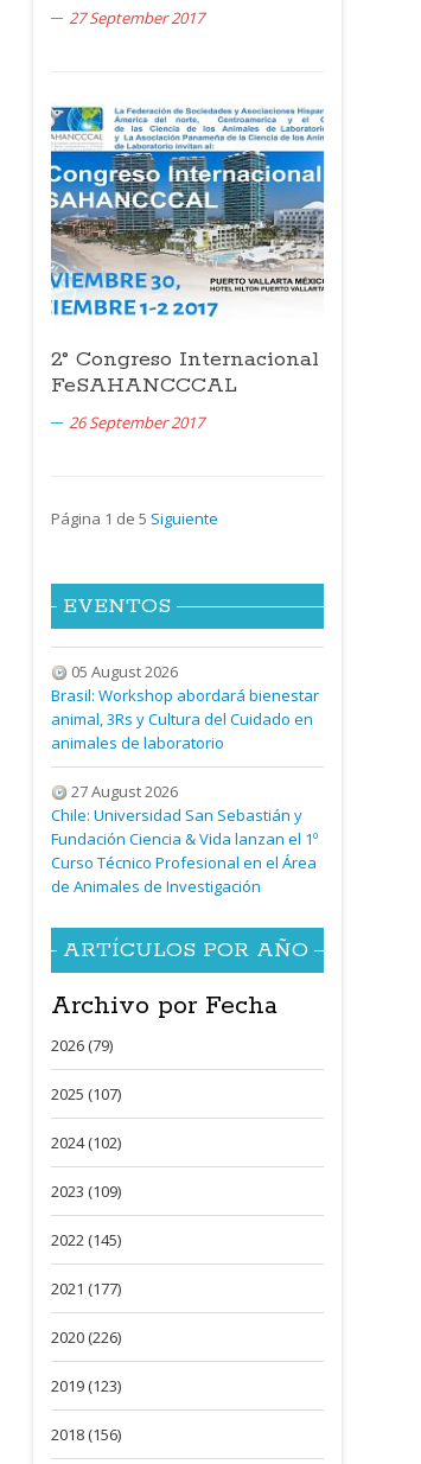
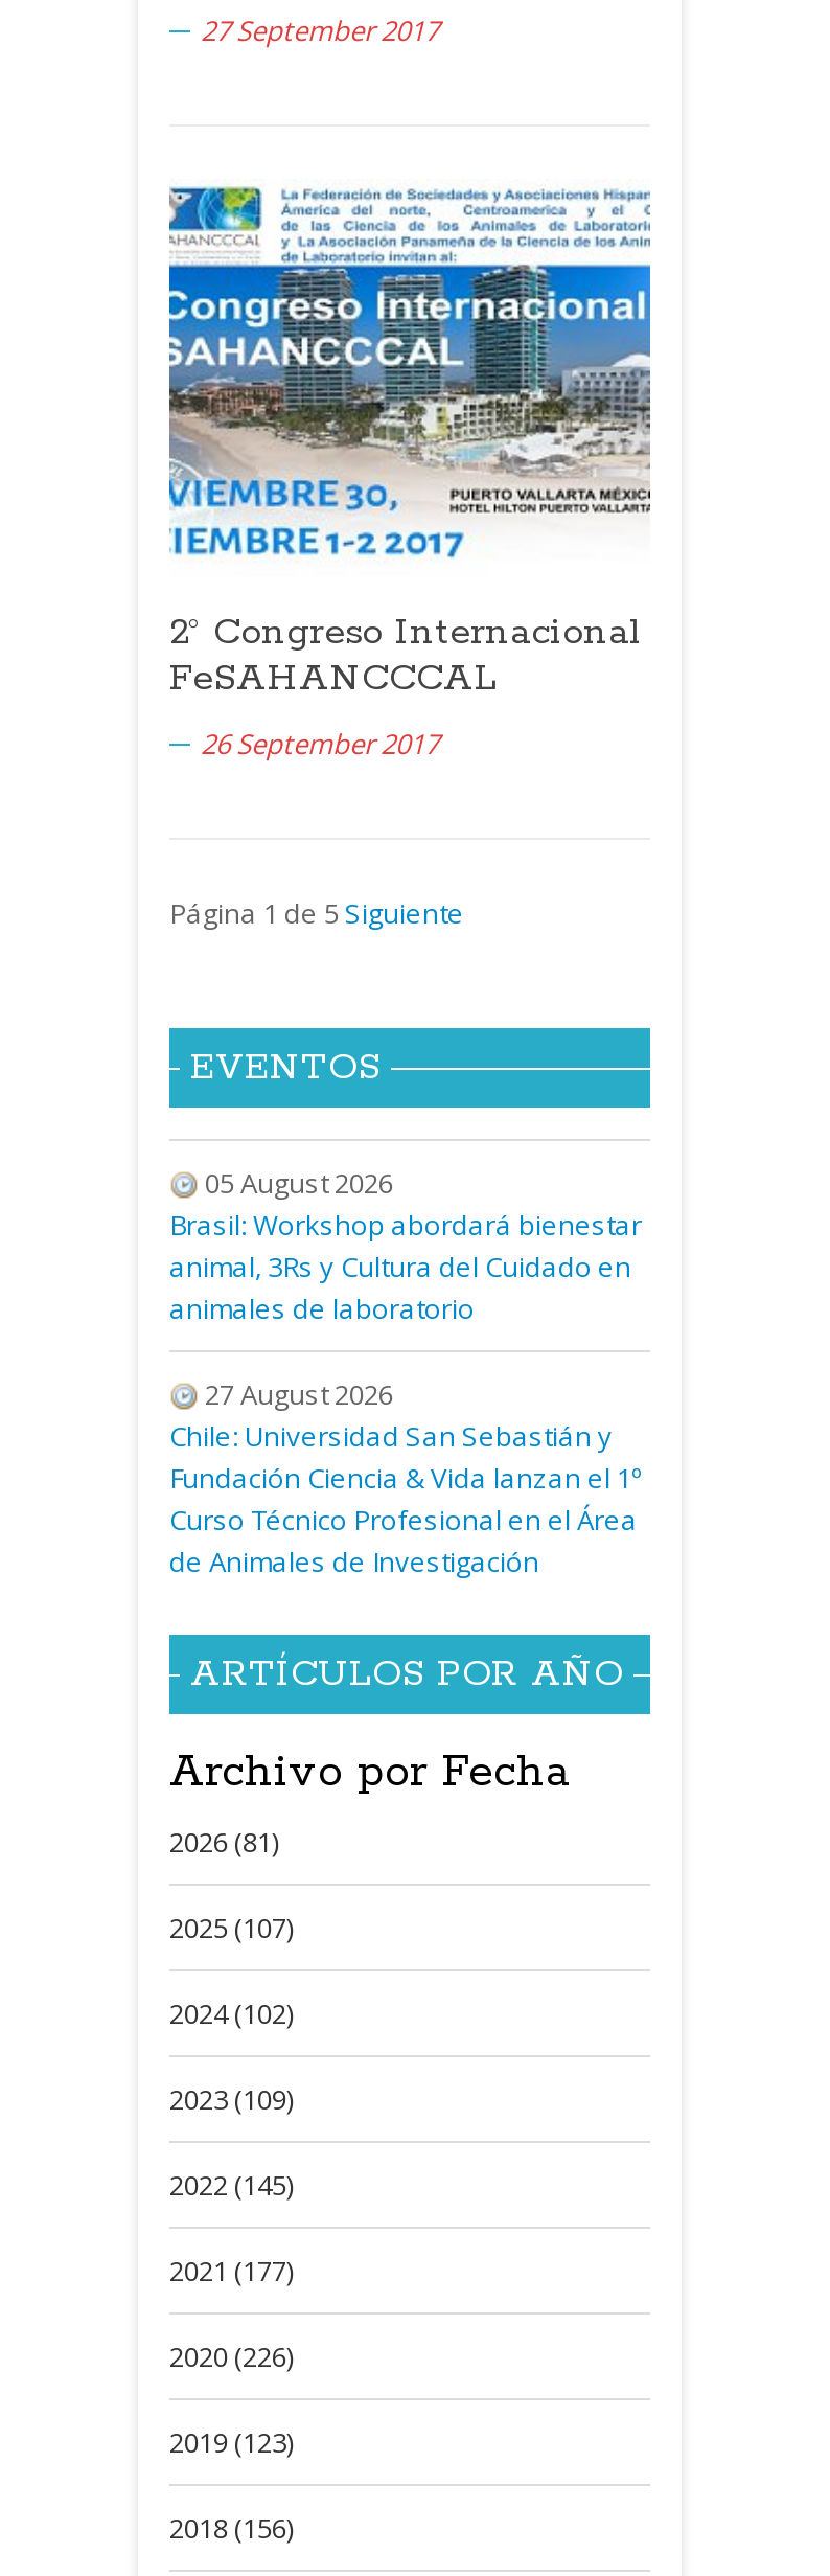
- 2026 (79)
+ 2026 (81)
